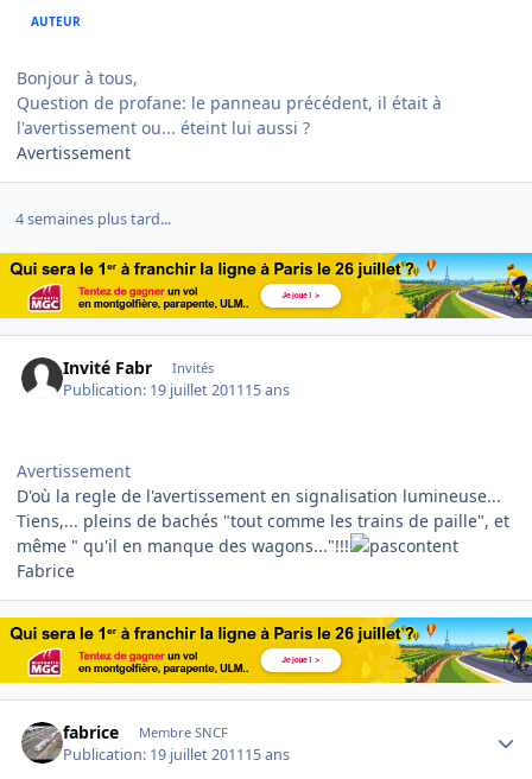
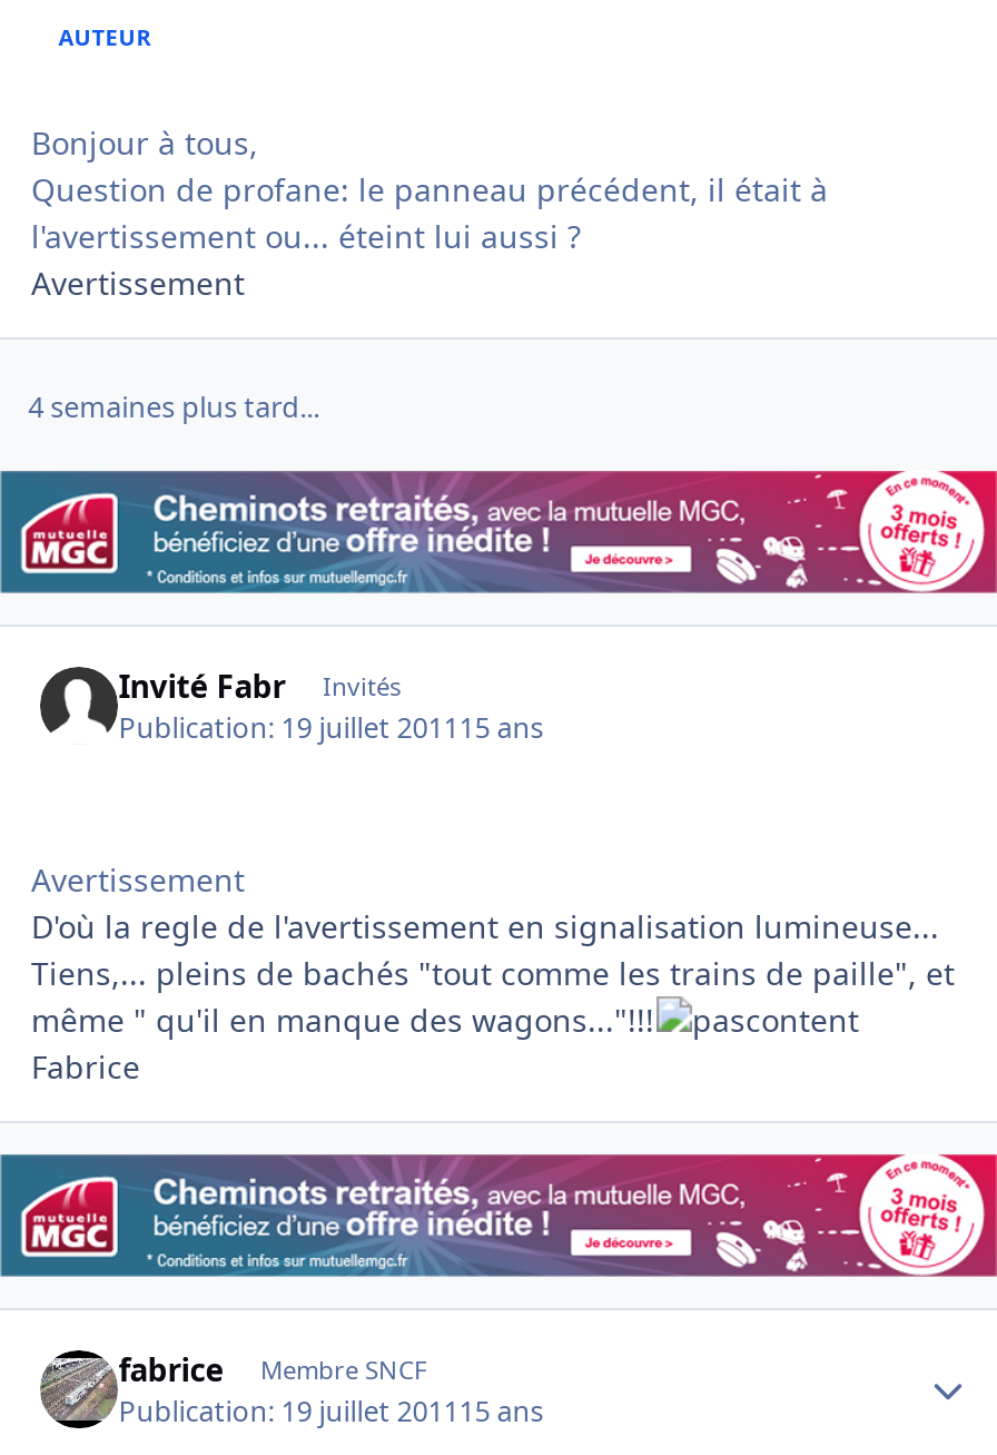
- [image]
+ [image]

- [image]
+ [image]
